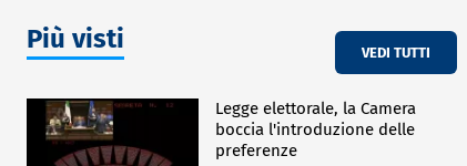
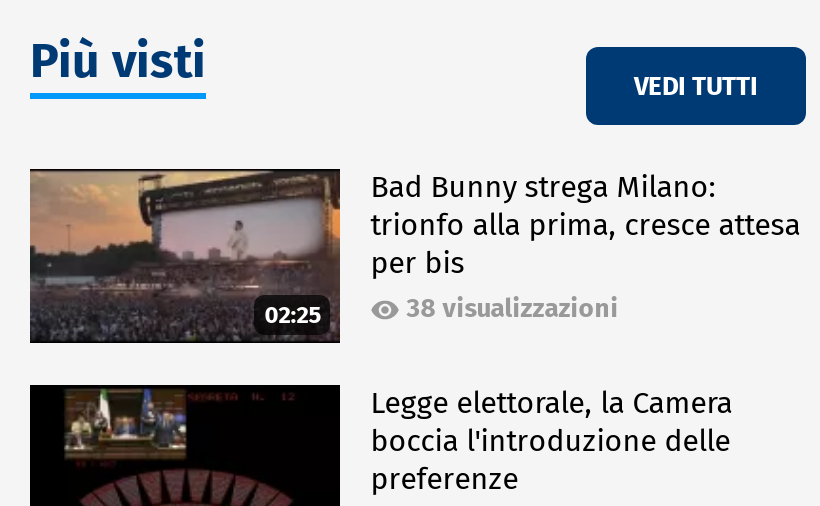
+ [image]
+ 02:25

+ Bad Bunny strega Milano:
+ trionfo alla prima, cresce attesa
+ per bis
+ 38 visualizzazioni
